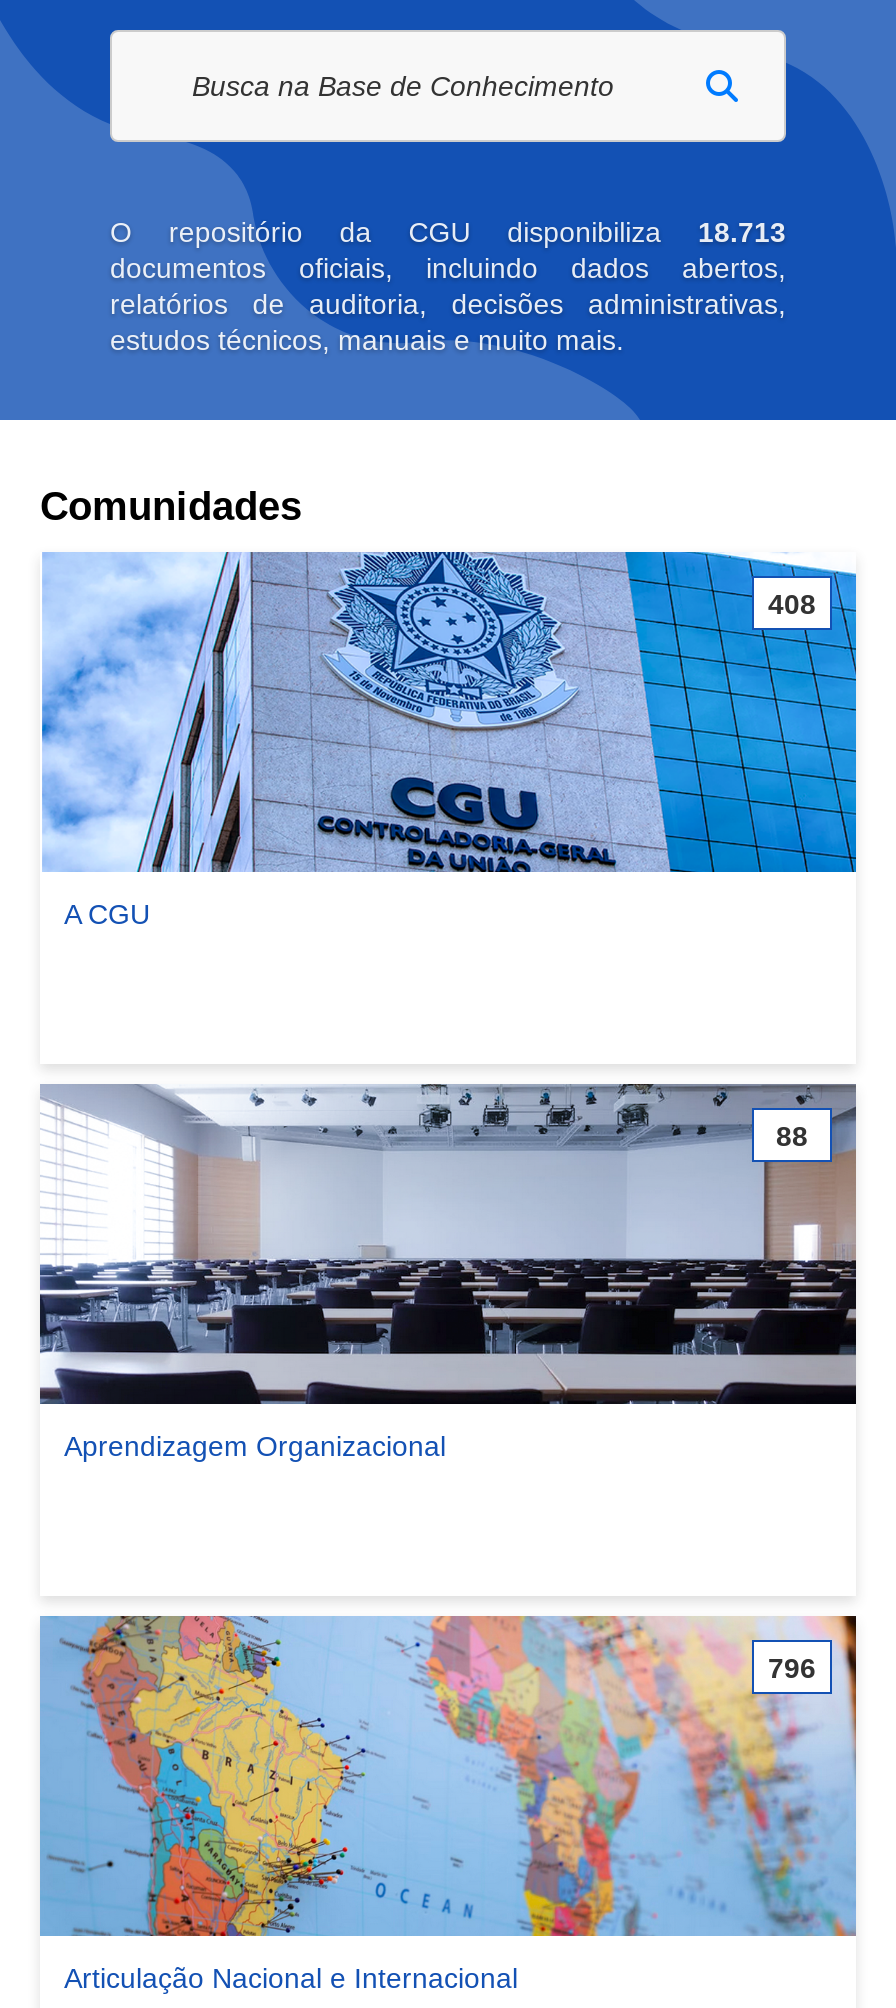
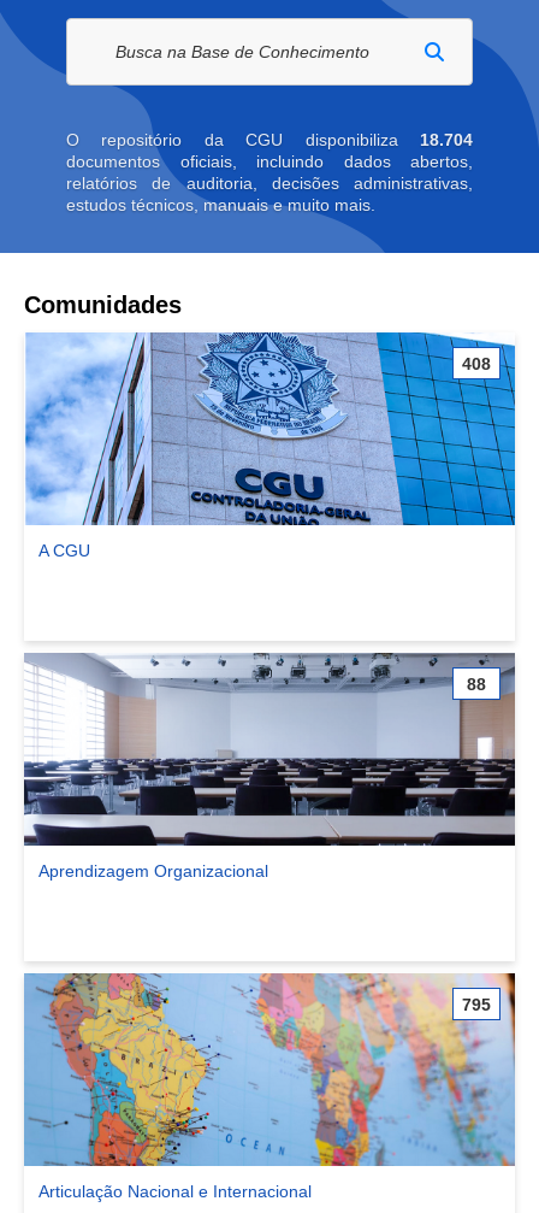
- O repositório da CGU disponibiliza 18.713
+ O repositório da CGU disponibiliza 18.704

- 796
+ 795
